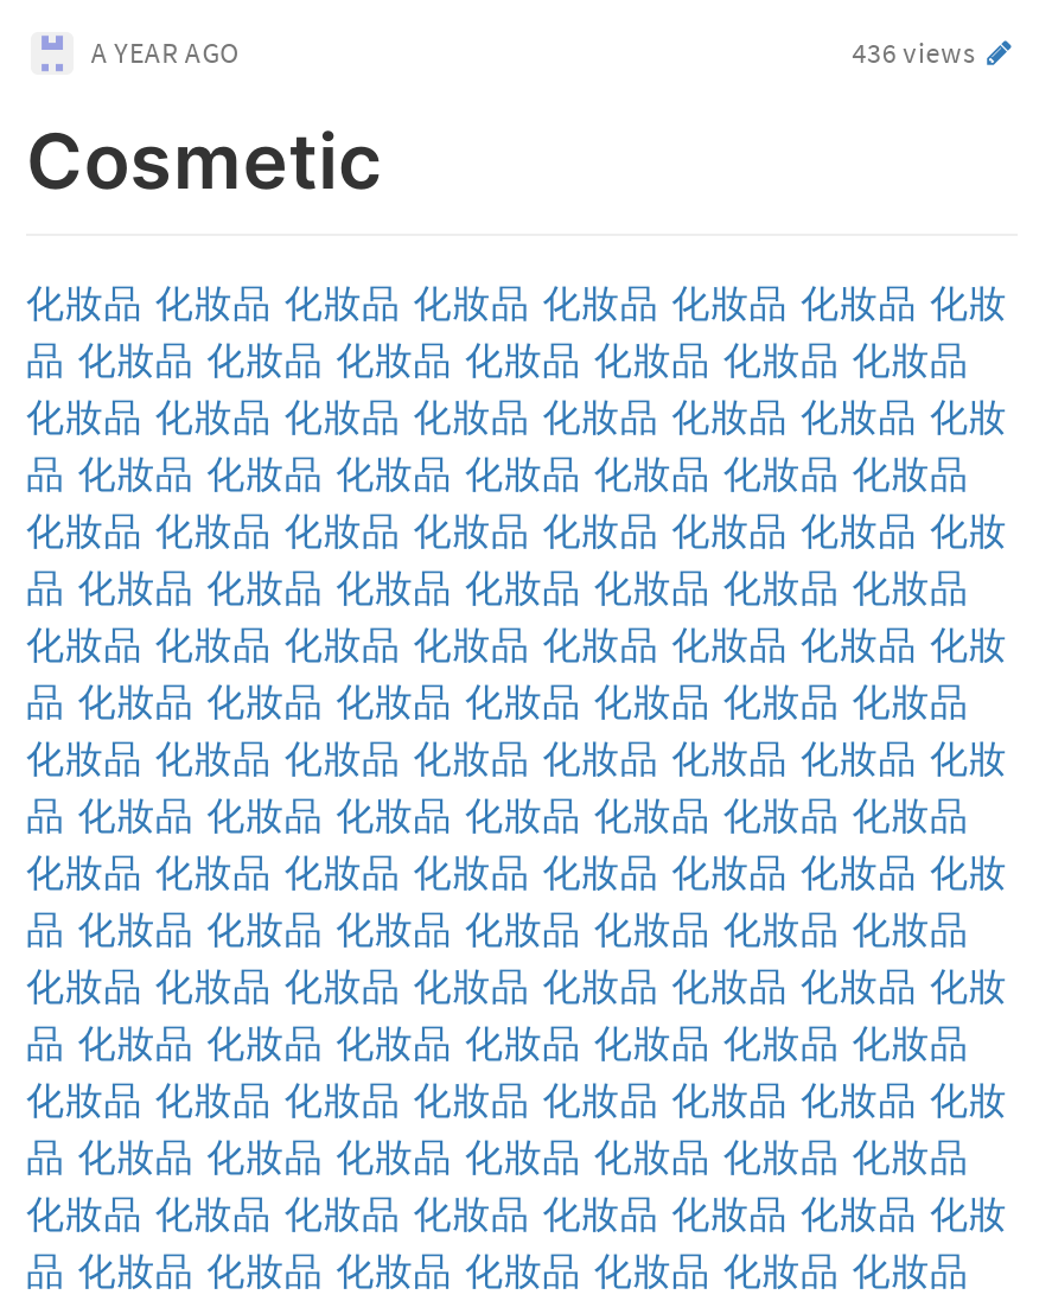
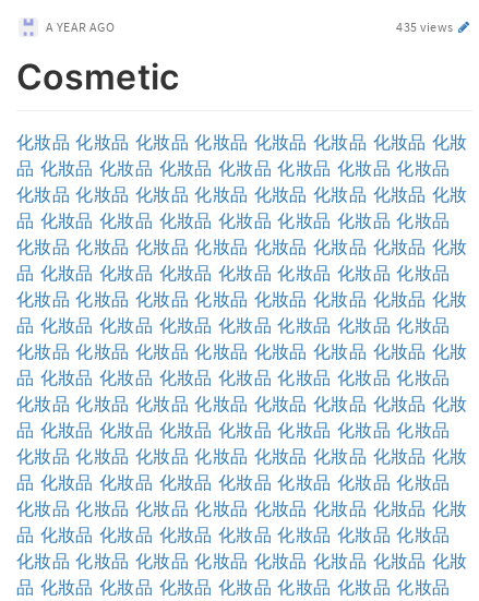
- 436 views
+ 435 views
